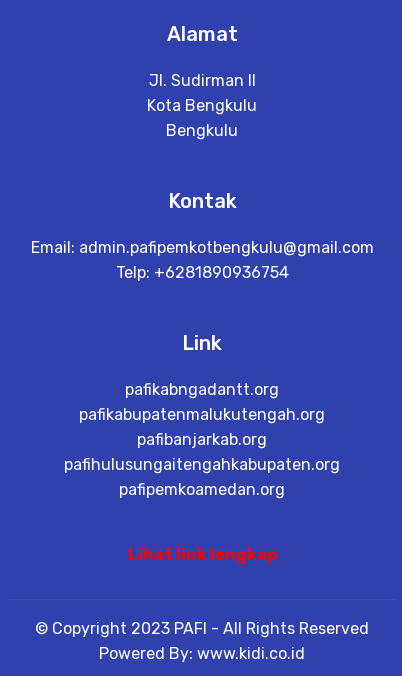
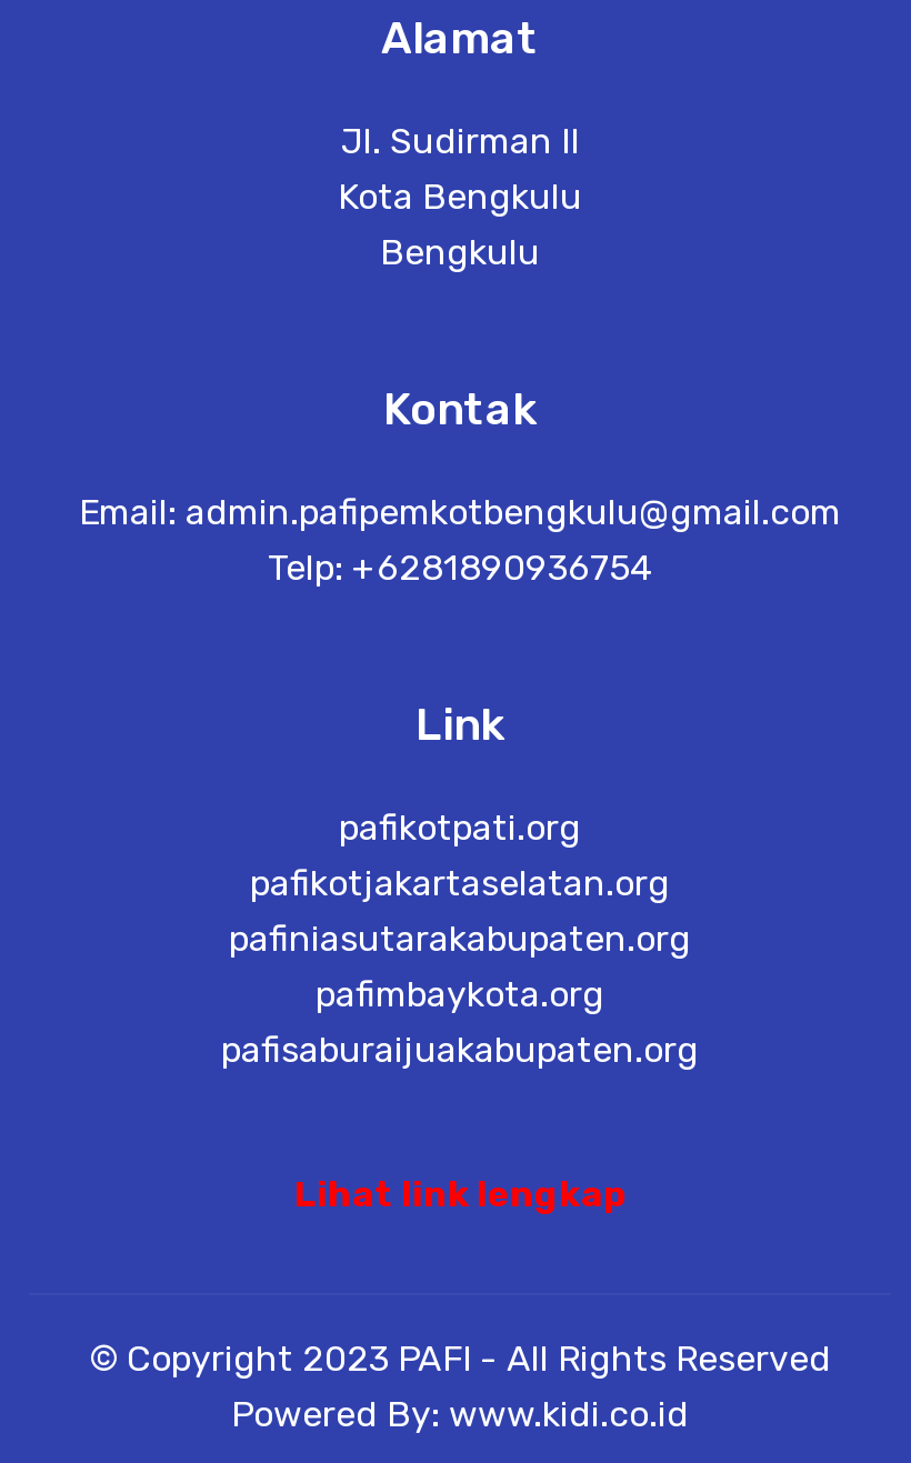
- pafikabngadantt.org
- pafikabupatenmalukutengah.org
- pafibanjarkab.org
- pafihulusungaitengahkabupaten.org
- pafipemkoamedan.org
+ pafikotpati.org
+ pafikotjakartaselatan.org
+ pafiniasutarakabupaten.org
+ pafimbaykota.org
+ pafisaburaijuakabupaten.org
